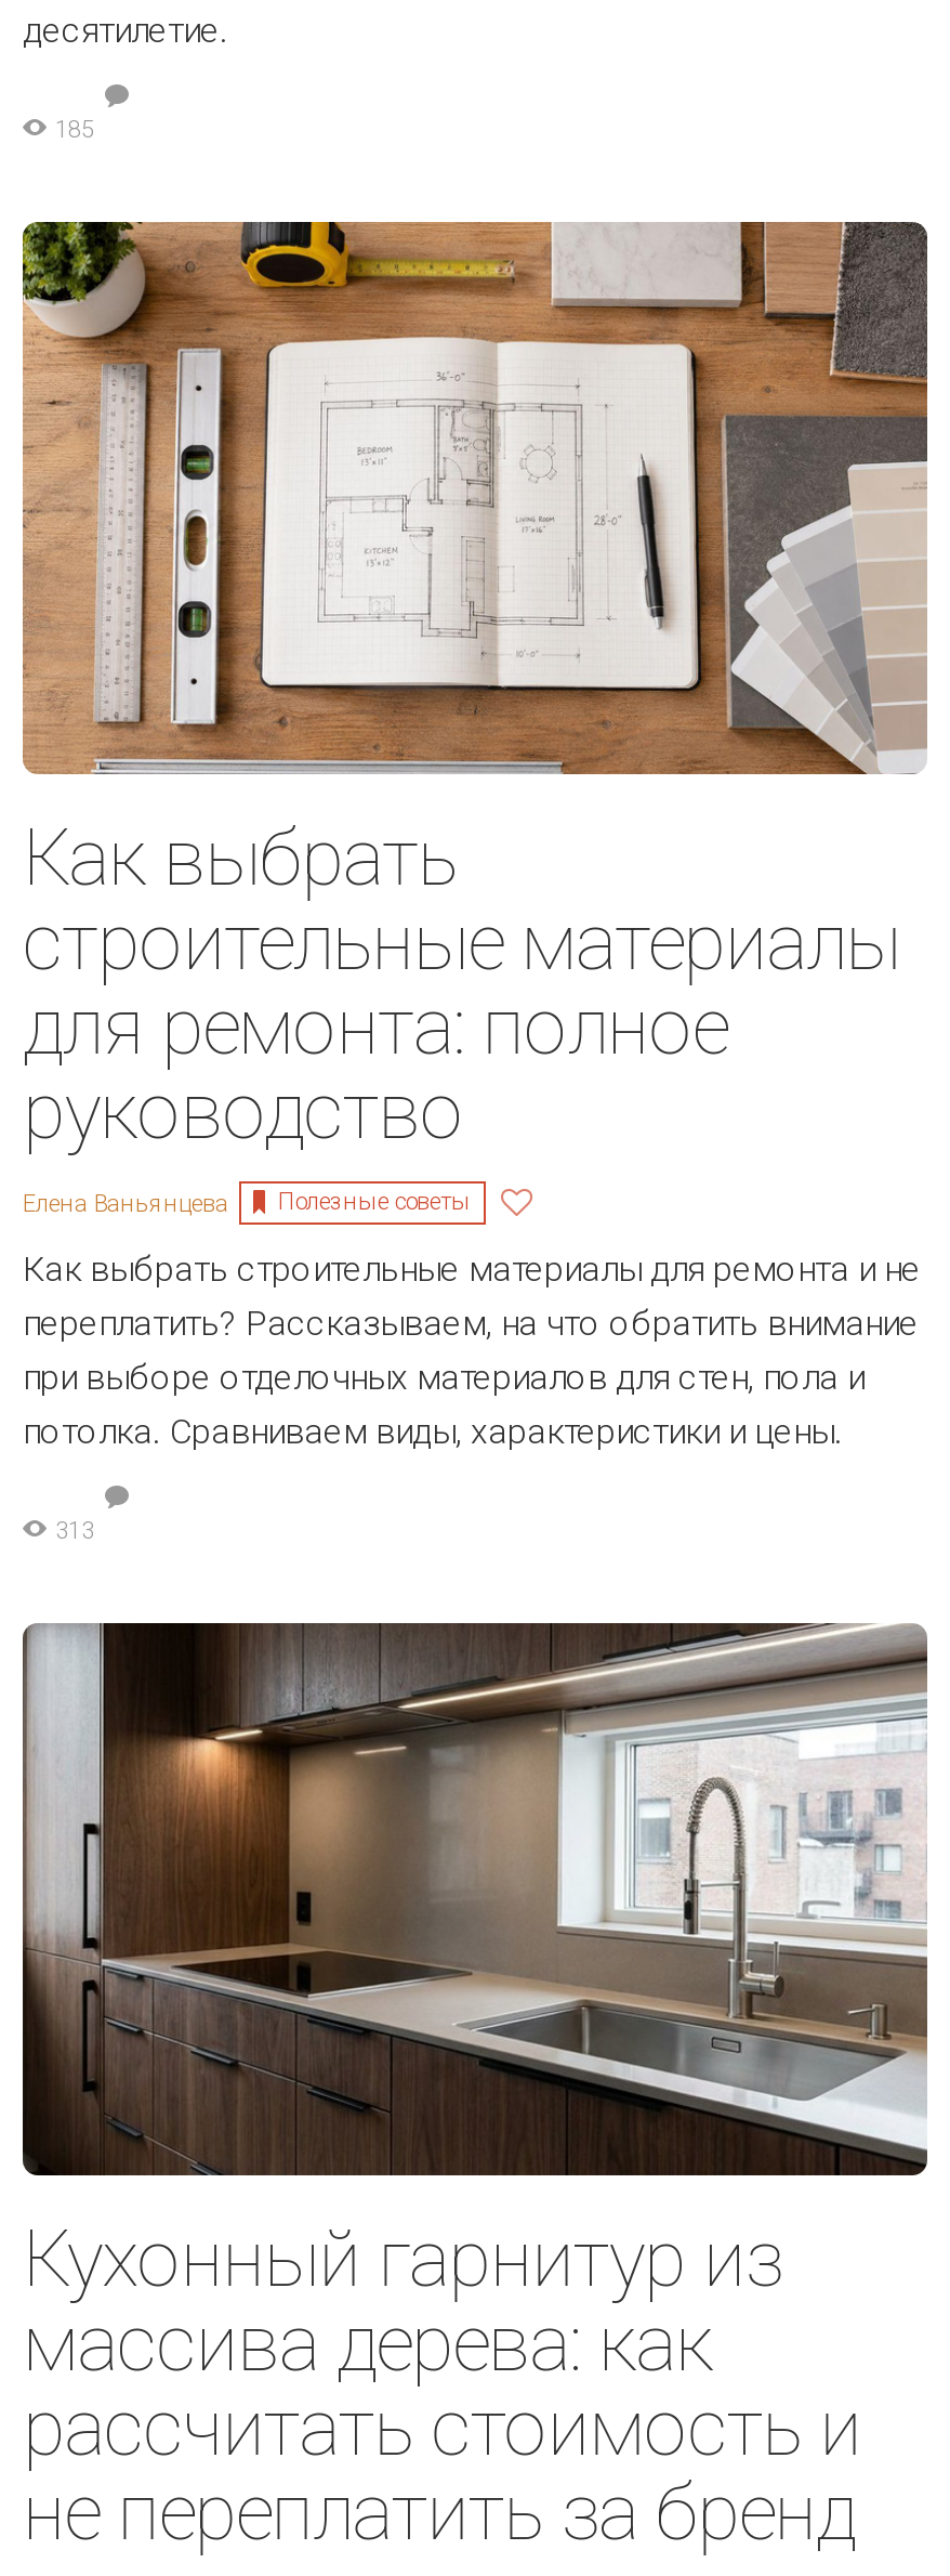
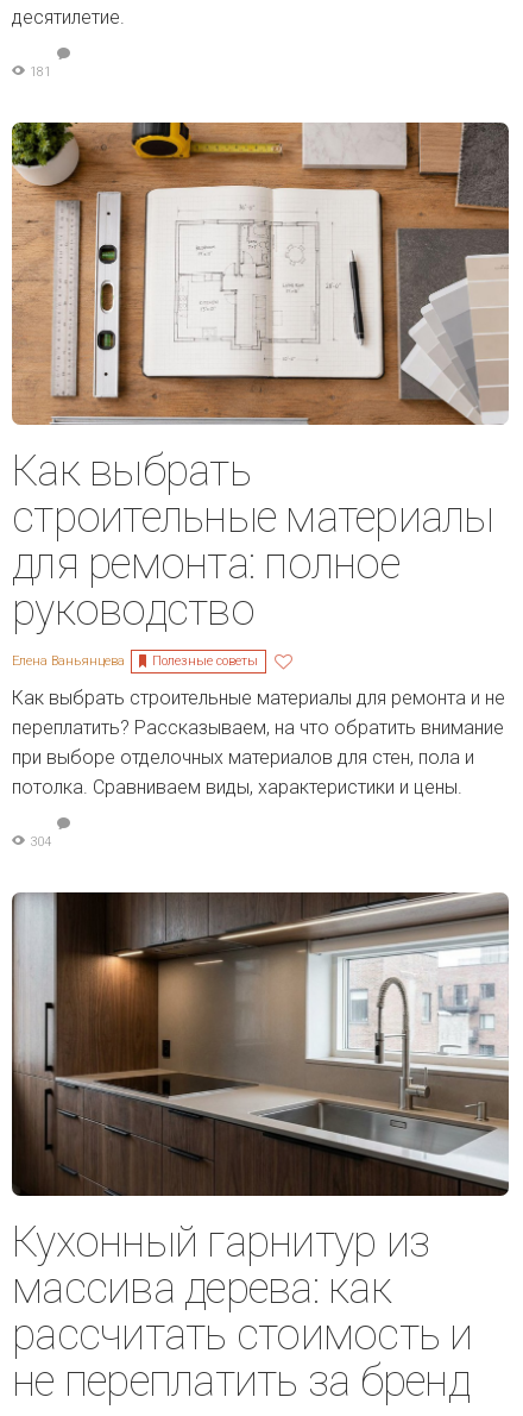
- 185
+ 181

- 313
+ 304
